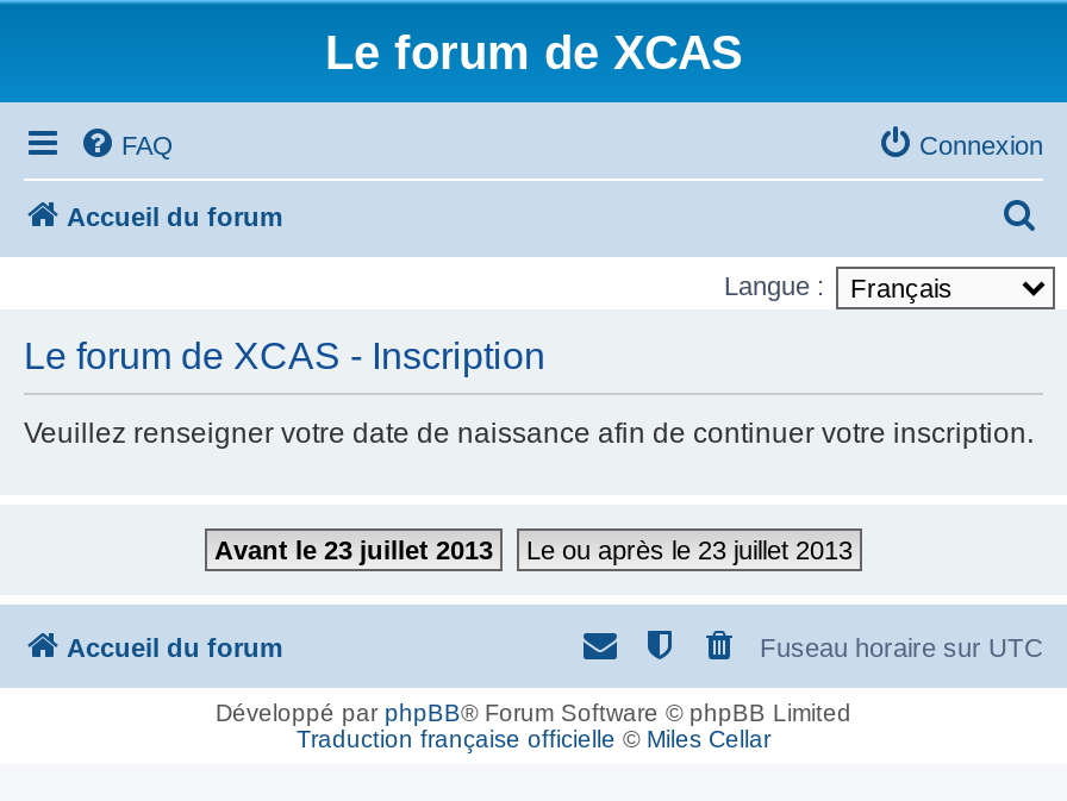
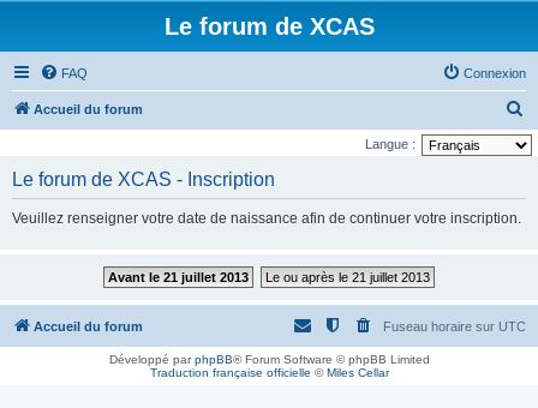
- Avant le 23 juillet 2013
+ Avant le 21 juillet 2013

- Le ou après le 23 juillet 2013
+ Le ou après le 21 juillet 2013
